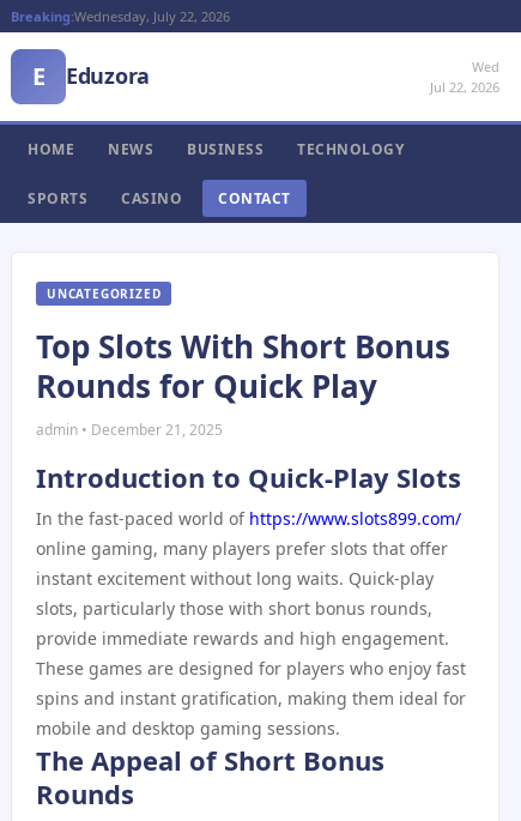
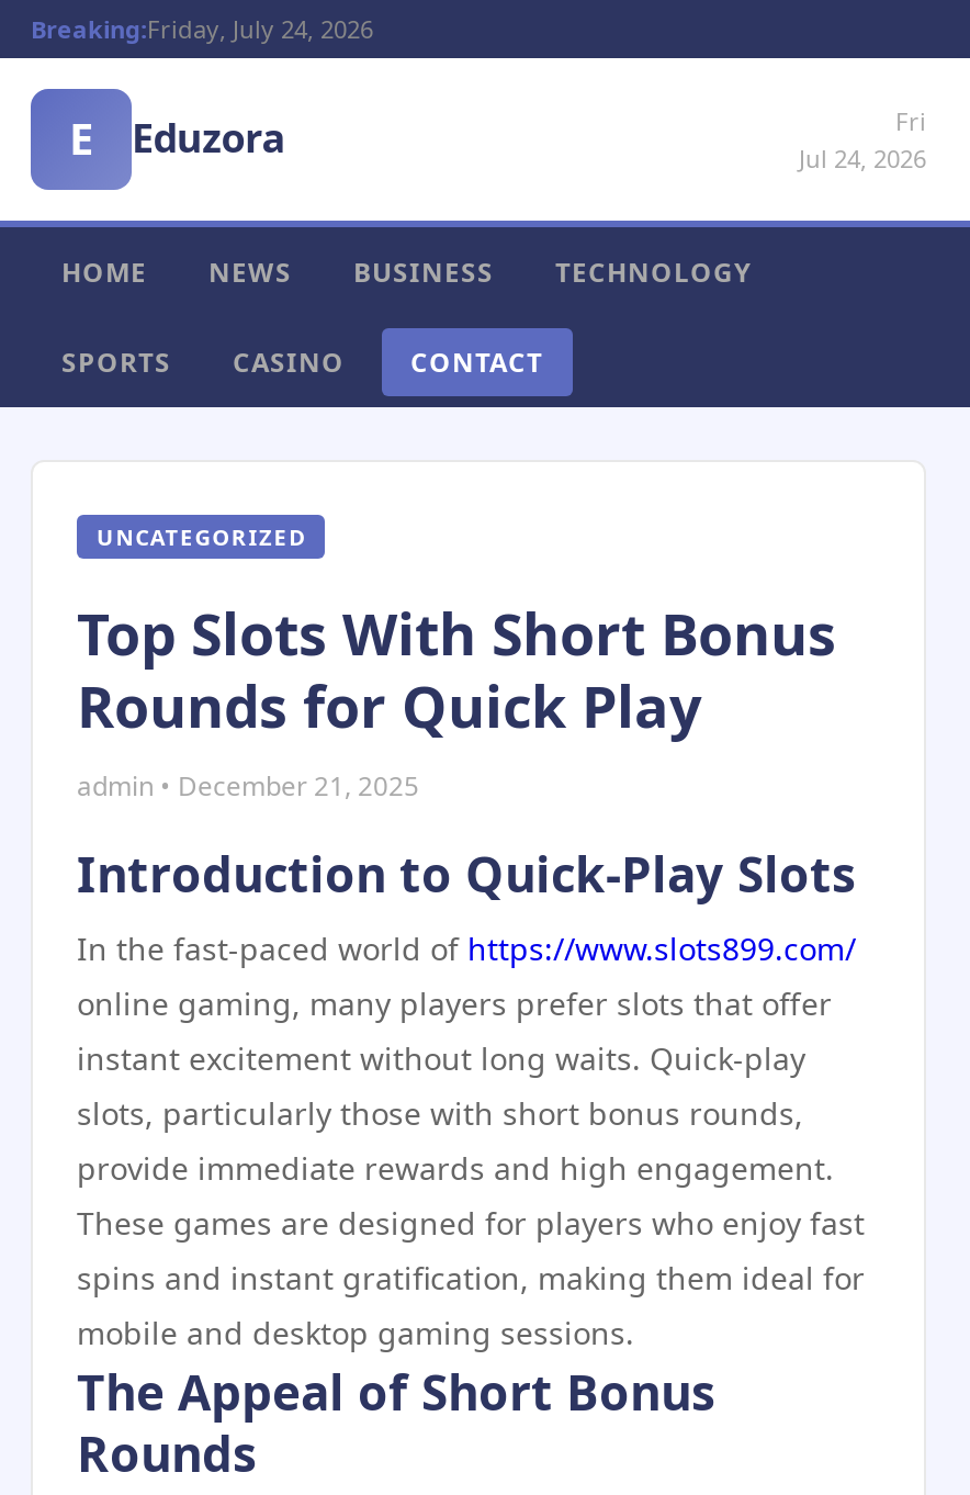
- Breaking:Wednesday, July 22, 2026
+ Breaking:Friday, July 24, 2026

- Wed
- Jul 22, 2026
+ Fri
+ Jul 24, 2026
